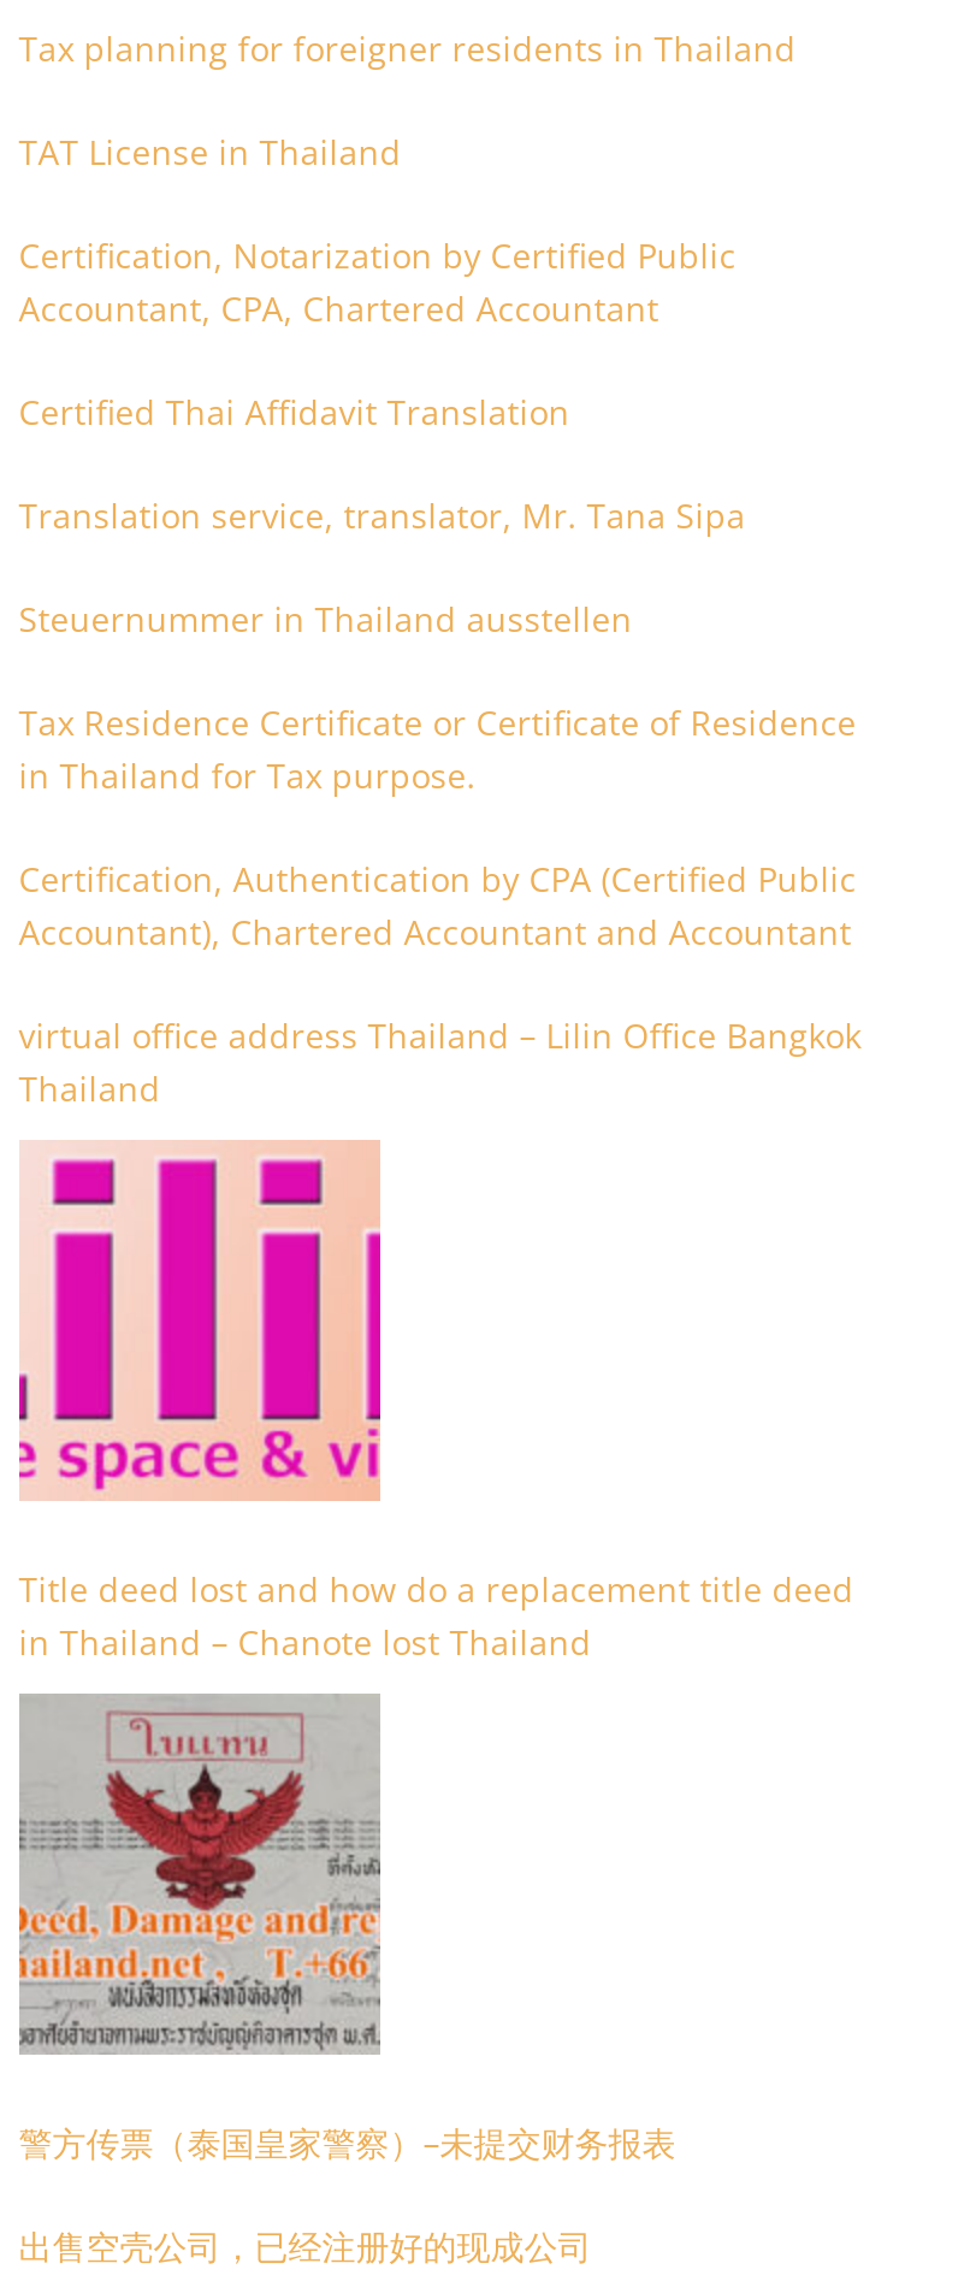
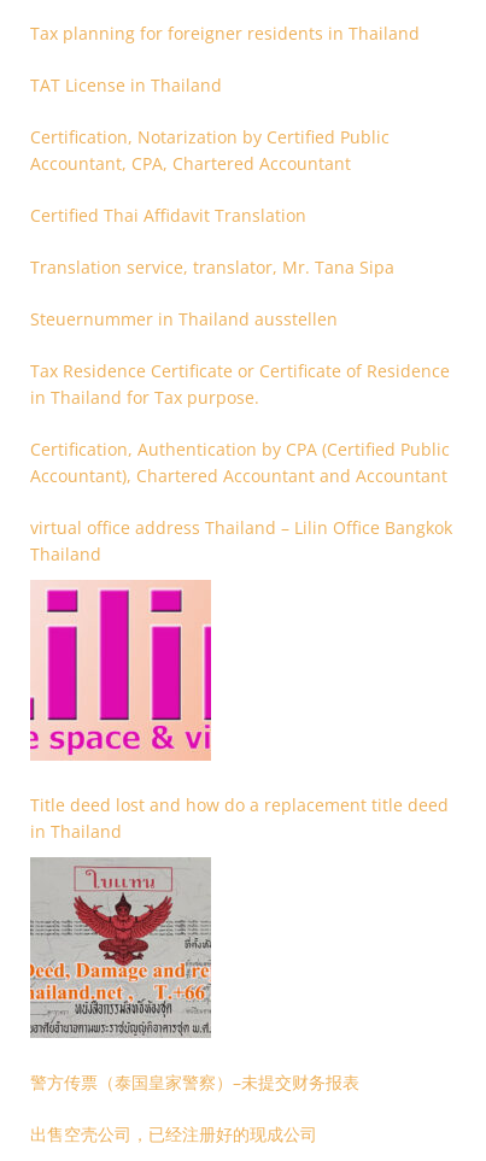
- in Thailand – Chanote lost Thailand
+ in Thailand
